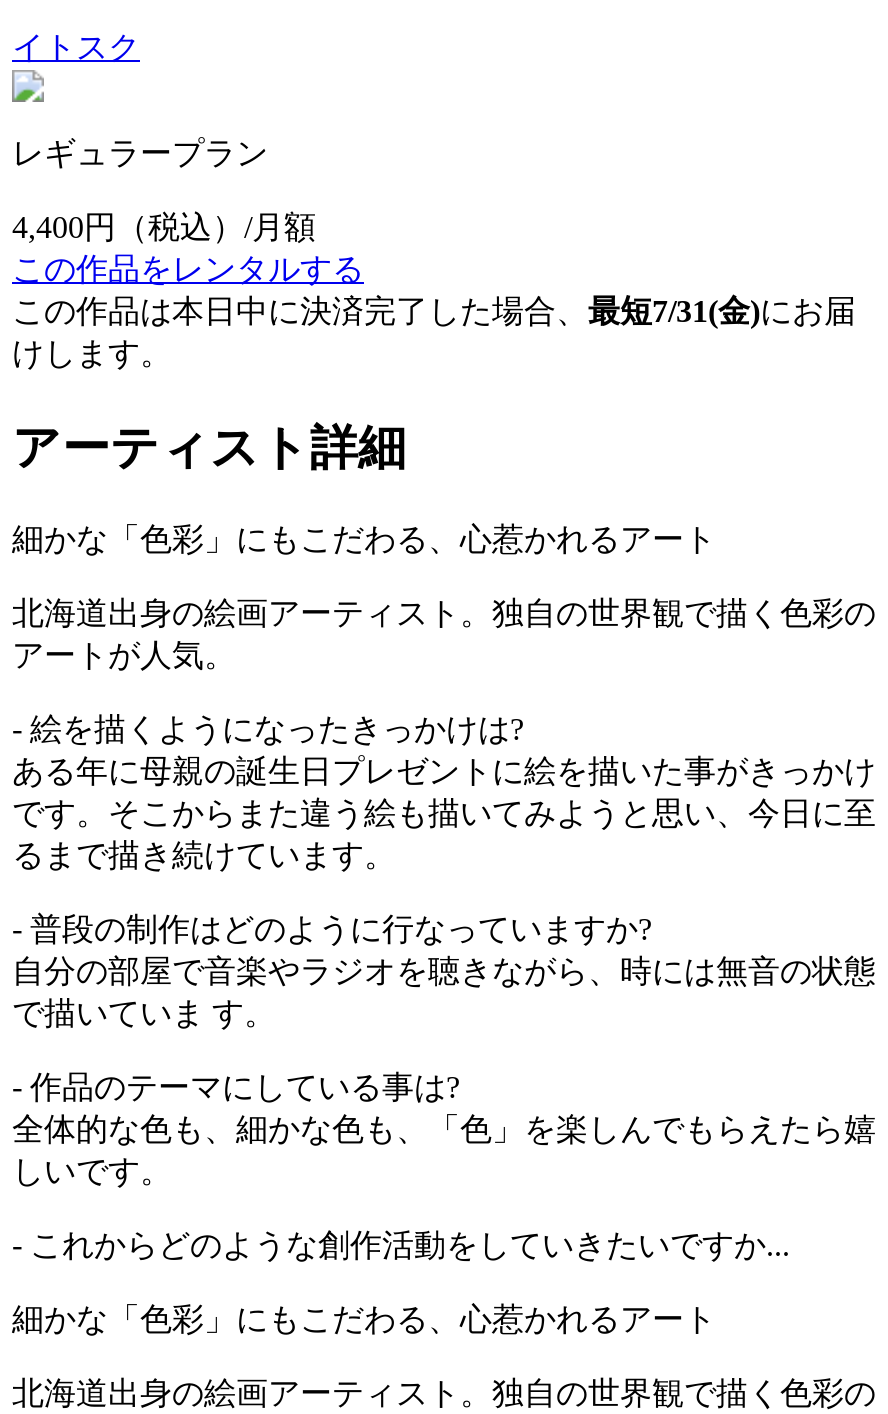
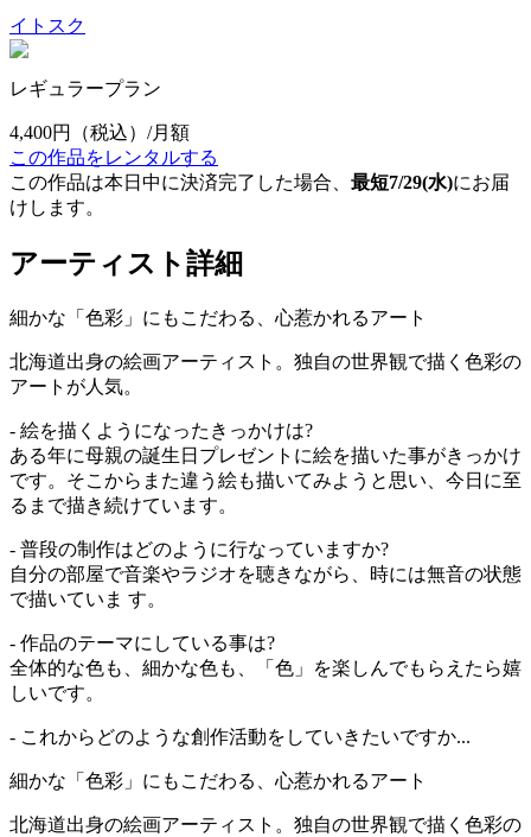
- この作品は本日中に決済完了した場合、最短7/31(金)にお届
+ この作品は本日中に決済完了した場合、最短7/29(水)にお届
